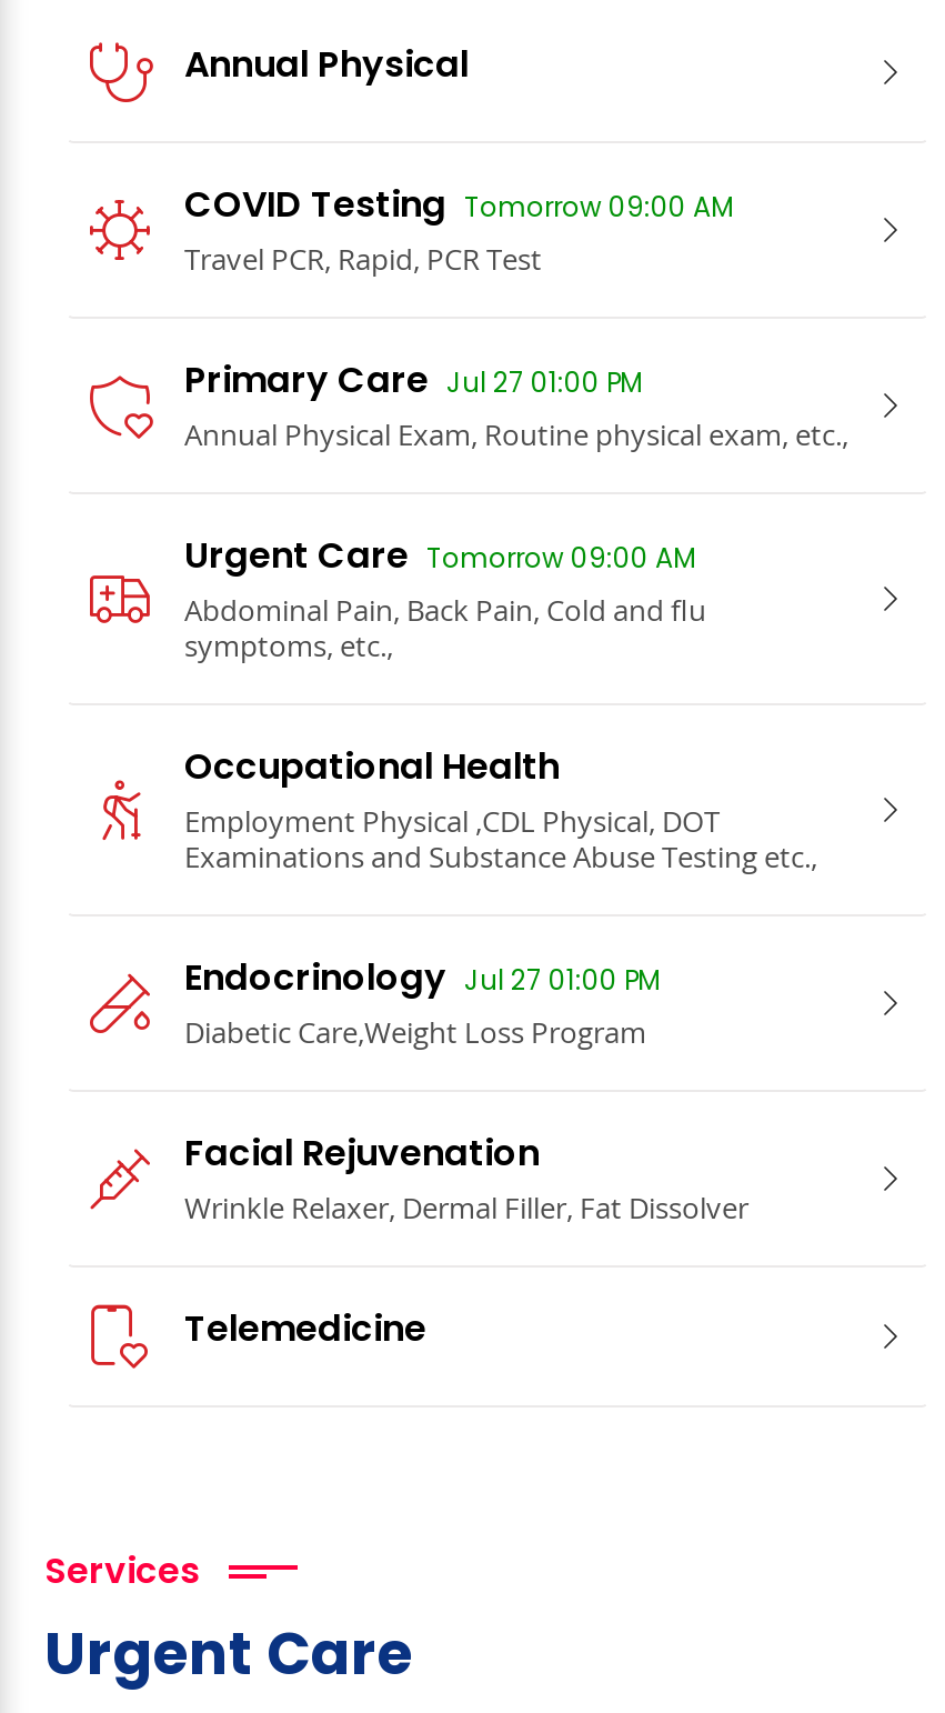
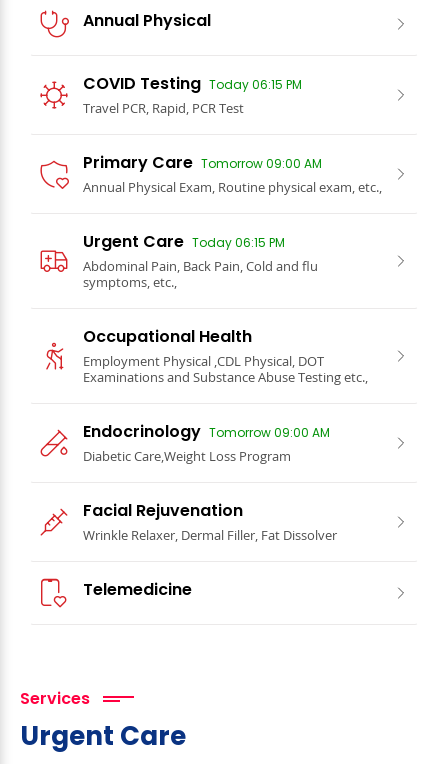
- COVID Testing Tomorrow 09:00 AM
+ COVID Testing Today 06:15 PM

- Primary Care Jul 27 01:00 PM
+ Primary Care Tomorrow 09:00 AM

- Urgent Care Tomorrow 09:00 AM
+ Urgent Care Today 06:15 PM

- Endocrinology Jul 27 01:00 PM
+ Endocrinology Tomorrow 09:00 AM
